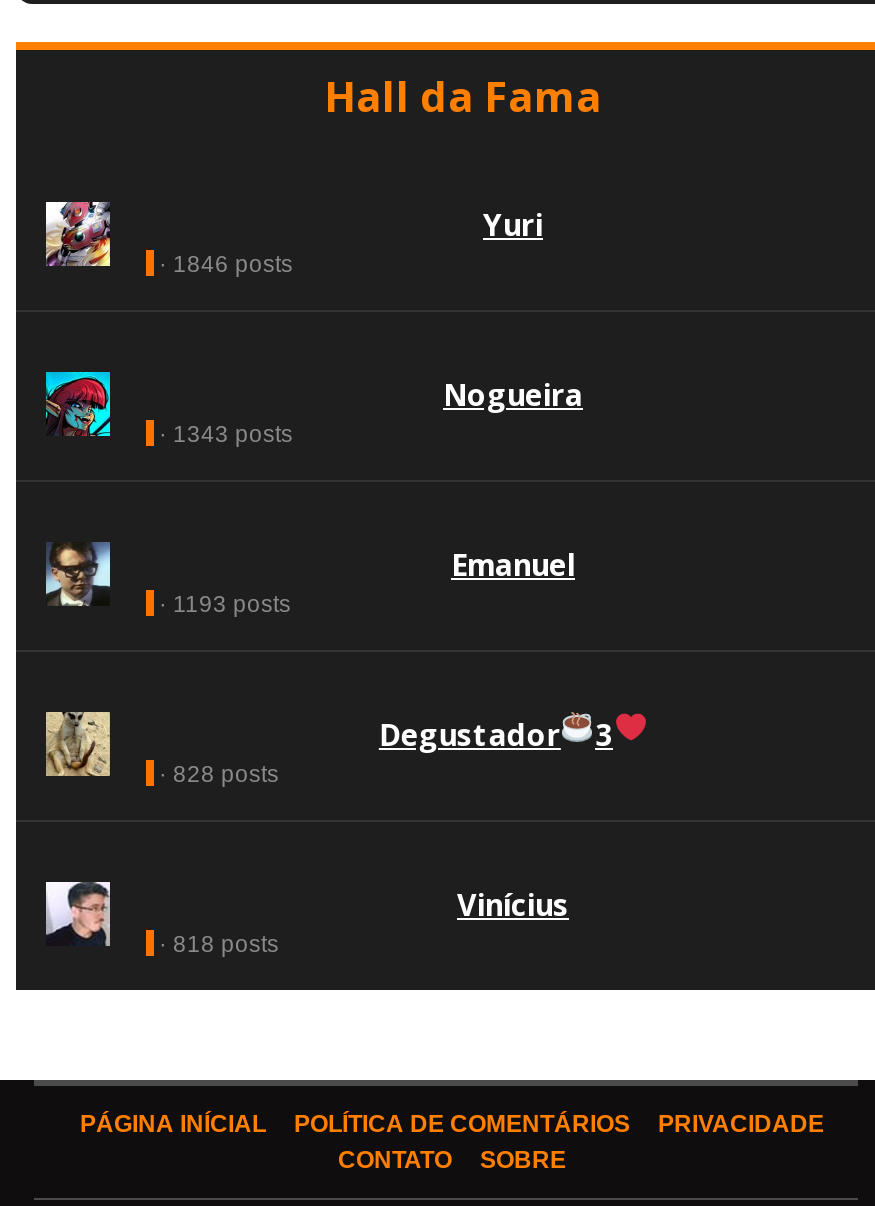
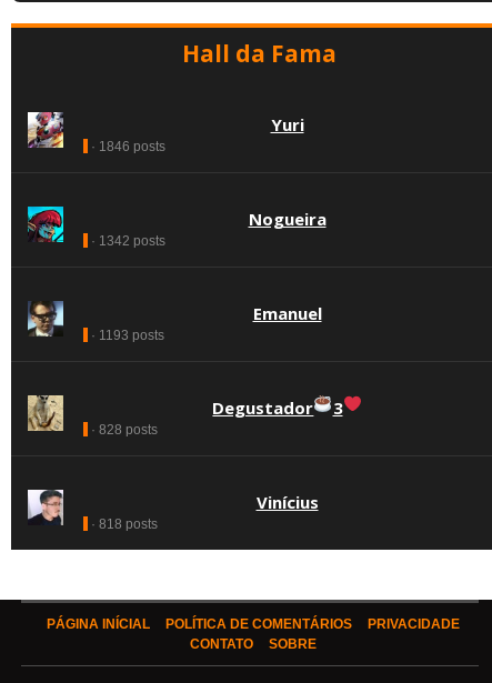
- · 1343 posts
+ · 1342 posts
